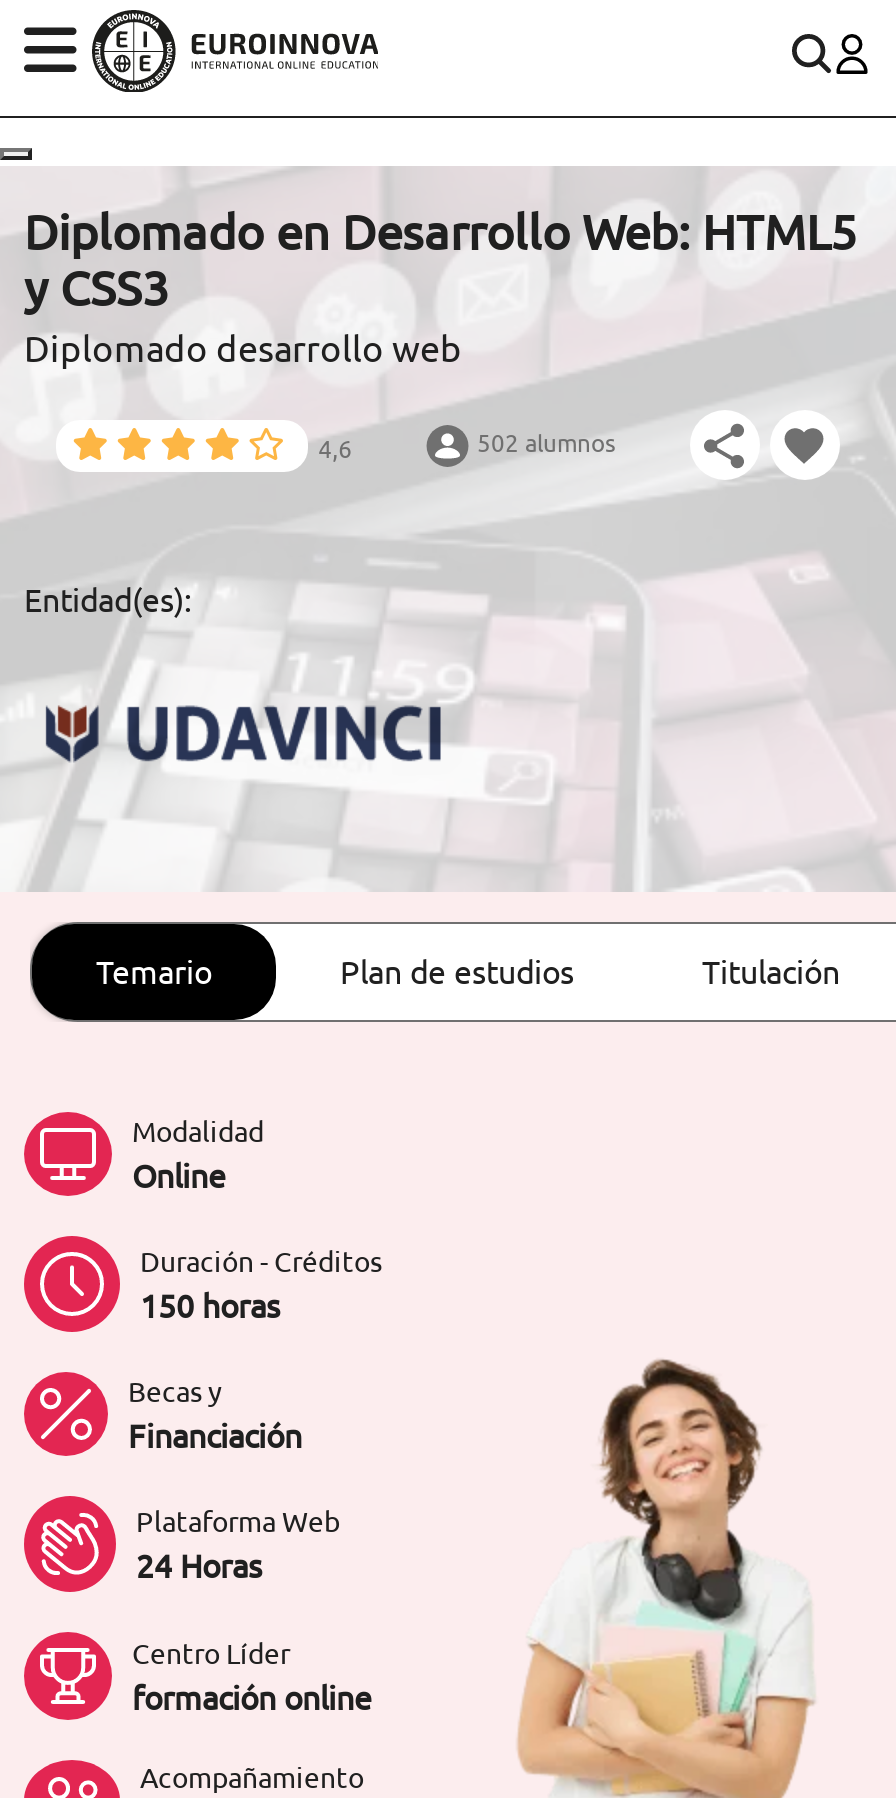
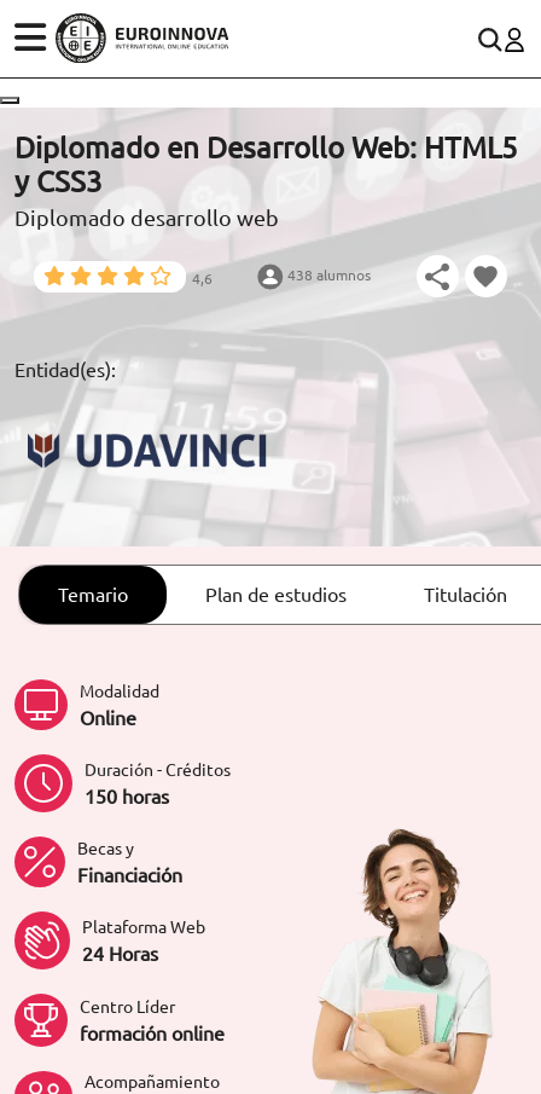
- 502 alumnos
+ 438 alumnos
